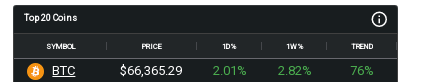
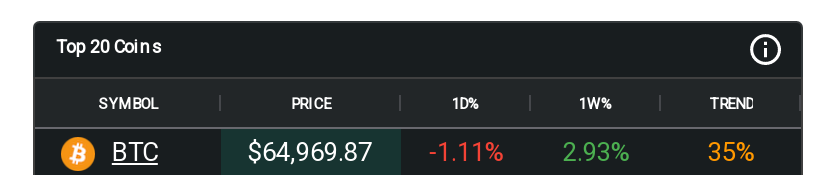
- $66,365.29
+ $64,969.87

- 2.01%
+ -1.11%

- 2.82%
+ 2.93%

- 76%
+ 35%
